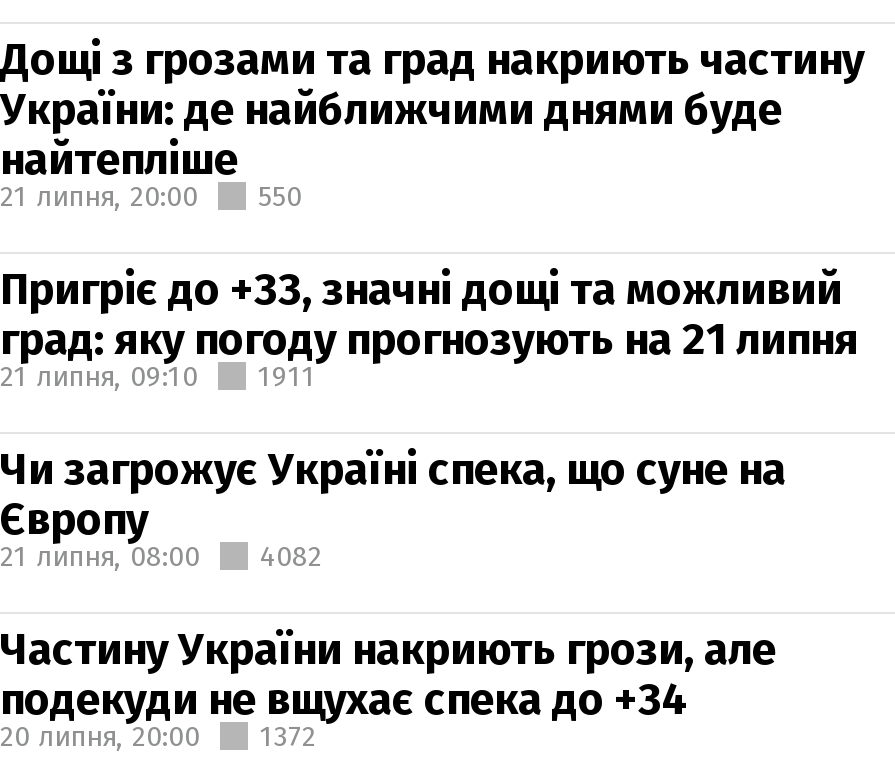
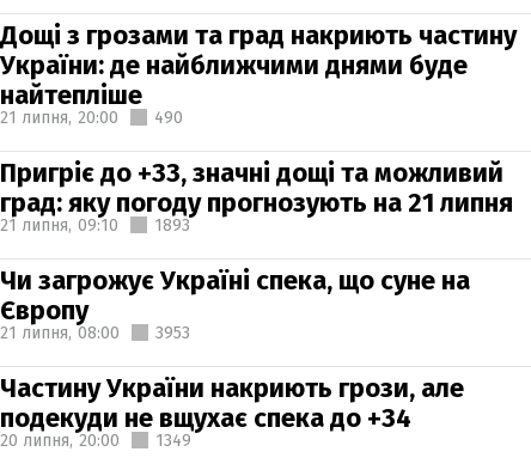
- 21 липня, 20:00 550
+ 21 липня, 20:00 490

- 1911
+ 1893

- 21 липня, 08:00 4082
+ 21 липня, 08:00 3953

- 20 липня, 20:00 1372
+ 20 липня, 20:00 1349
